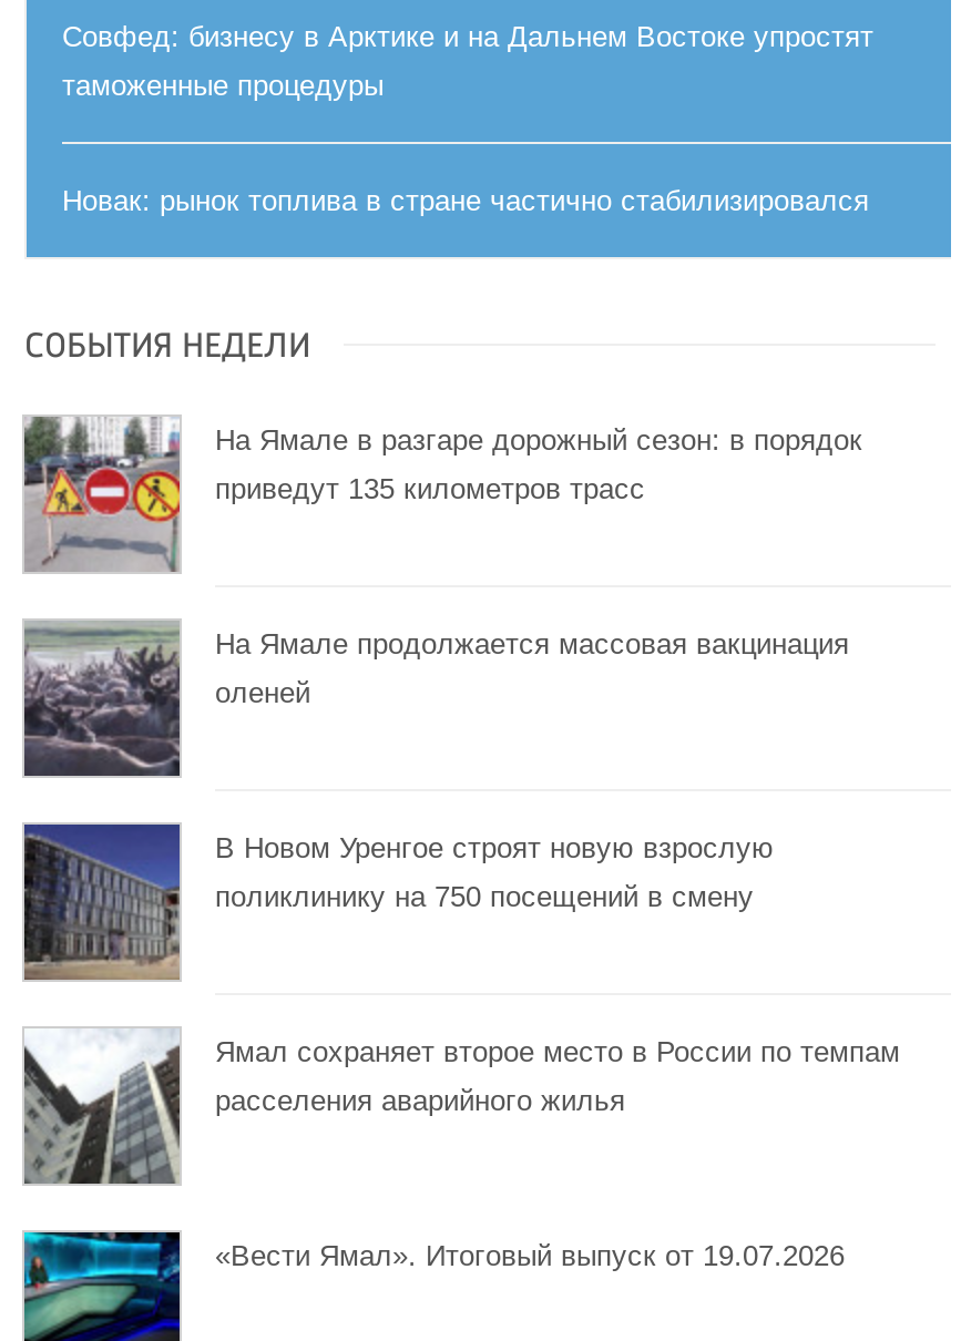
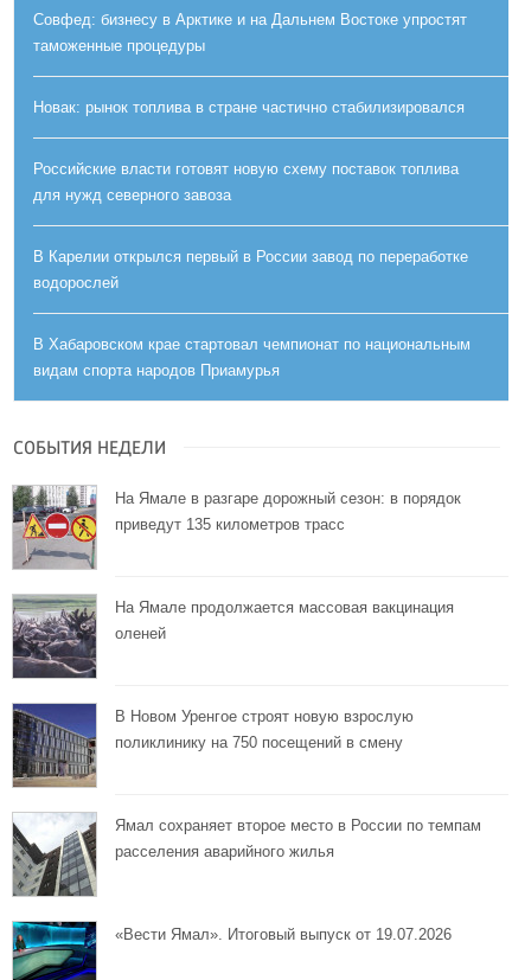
+ Российские власти готовят новую схему поставок топлива
+ для нужд северного завоза
+ В Карелии открылся первый в России завод по переработке
+ водорослей
+ В Хабаровском крае стартовал чемпионат по национальным
+ видам спорта народов Приамурья
